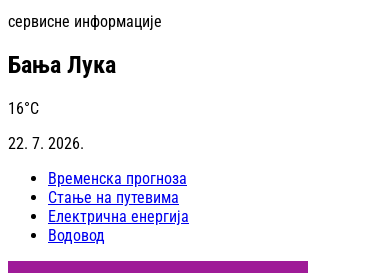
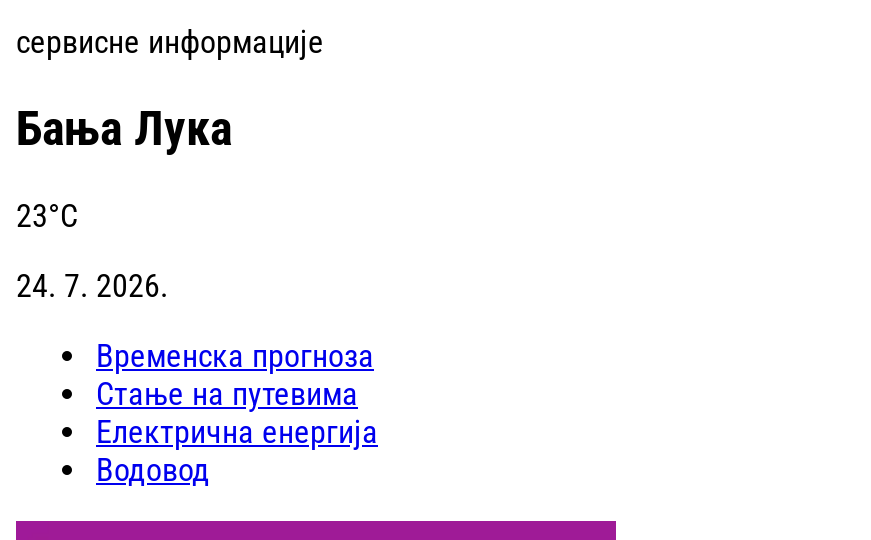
- 16°C
+ 23°C

- 22. 7. 2026.
+ 24. 7. 2026.
